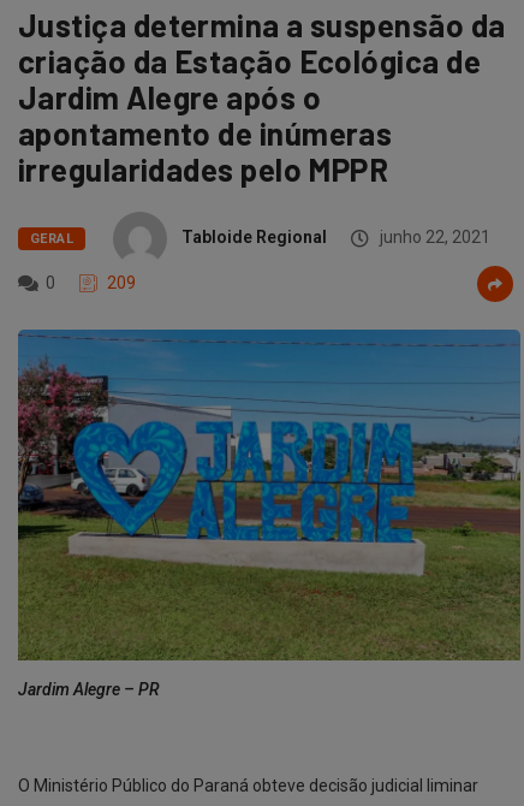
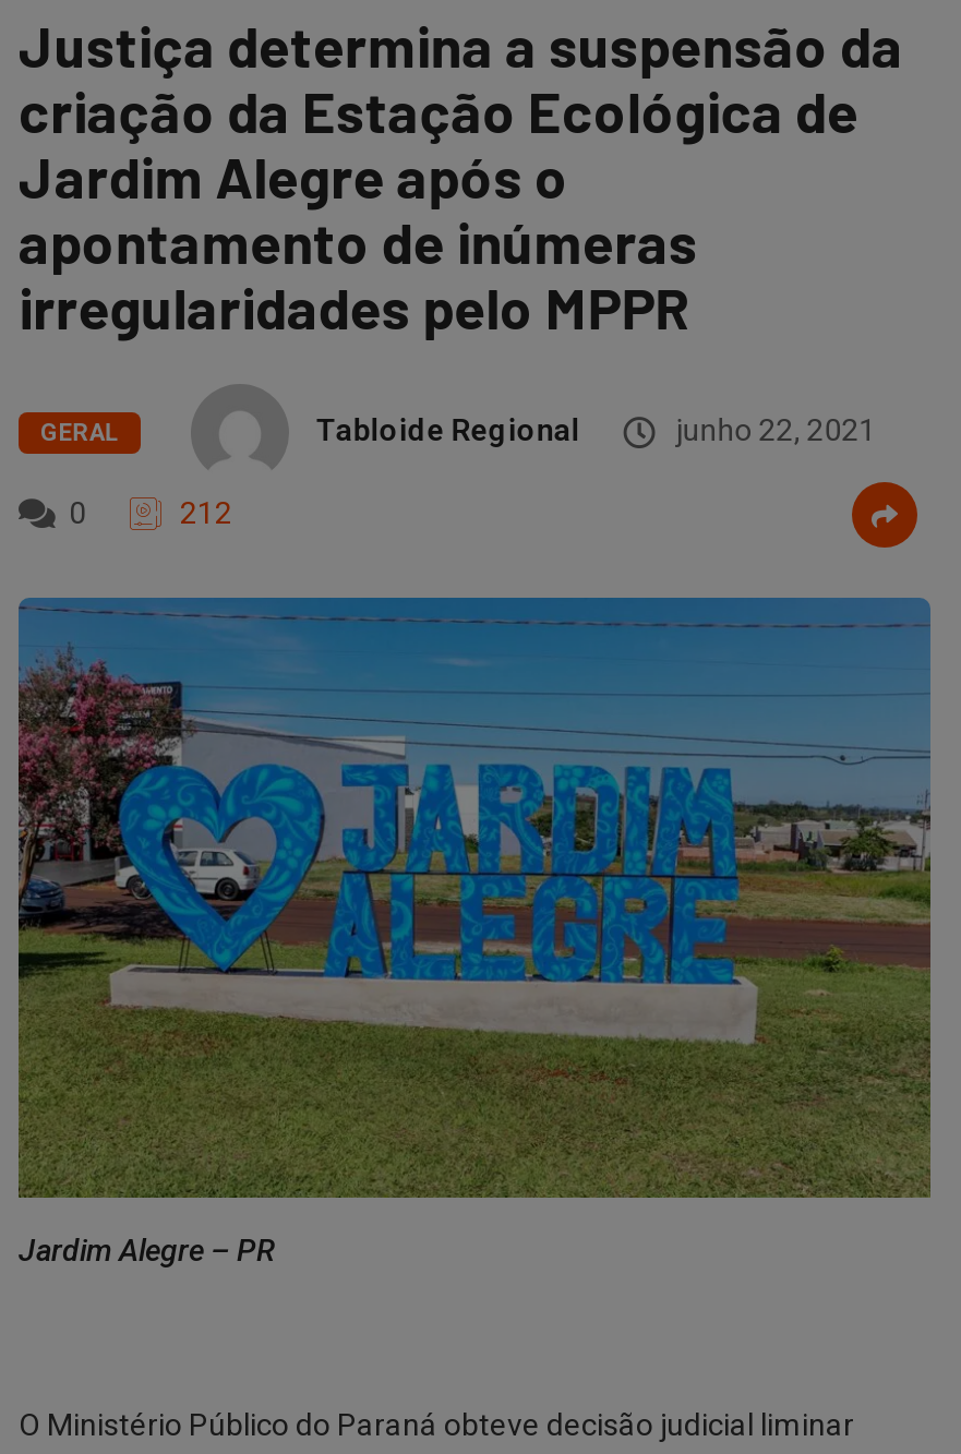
- 209
+ 212
